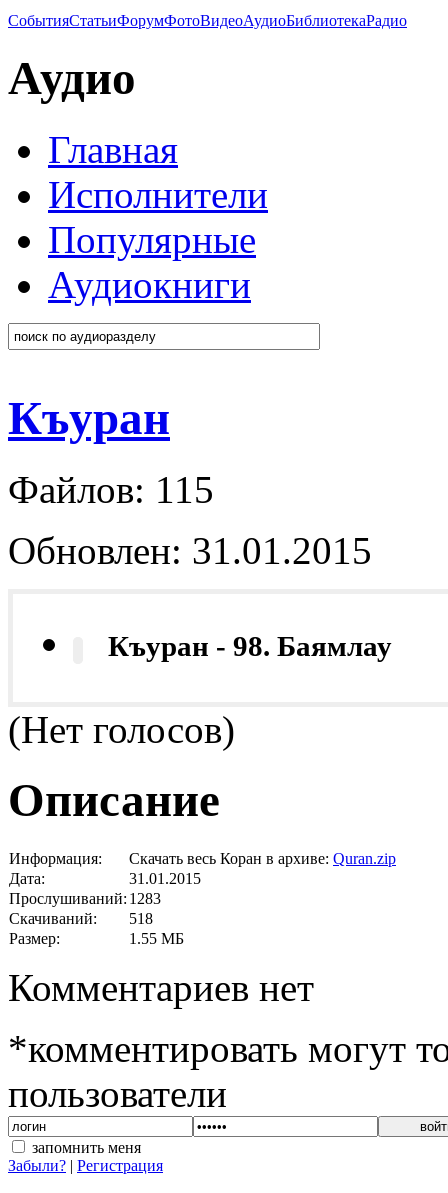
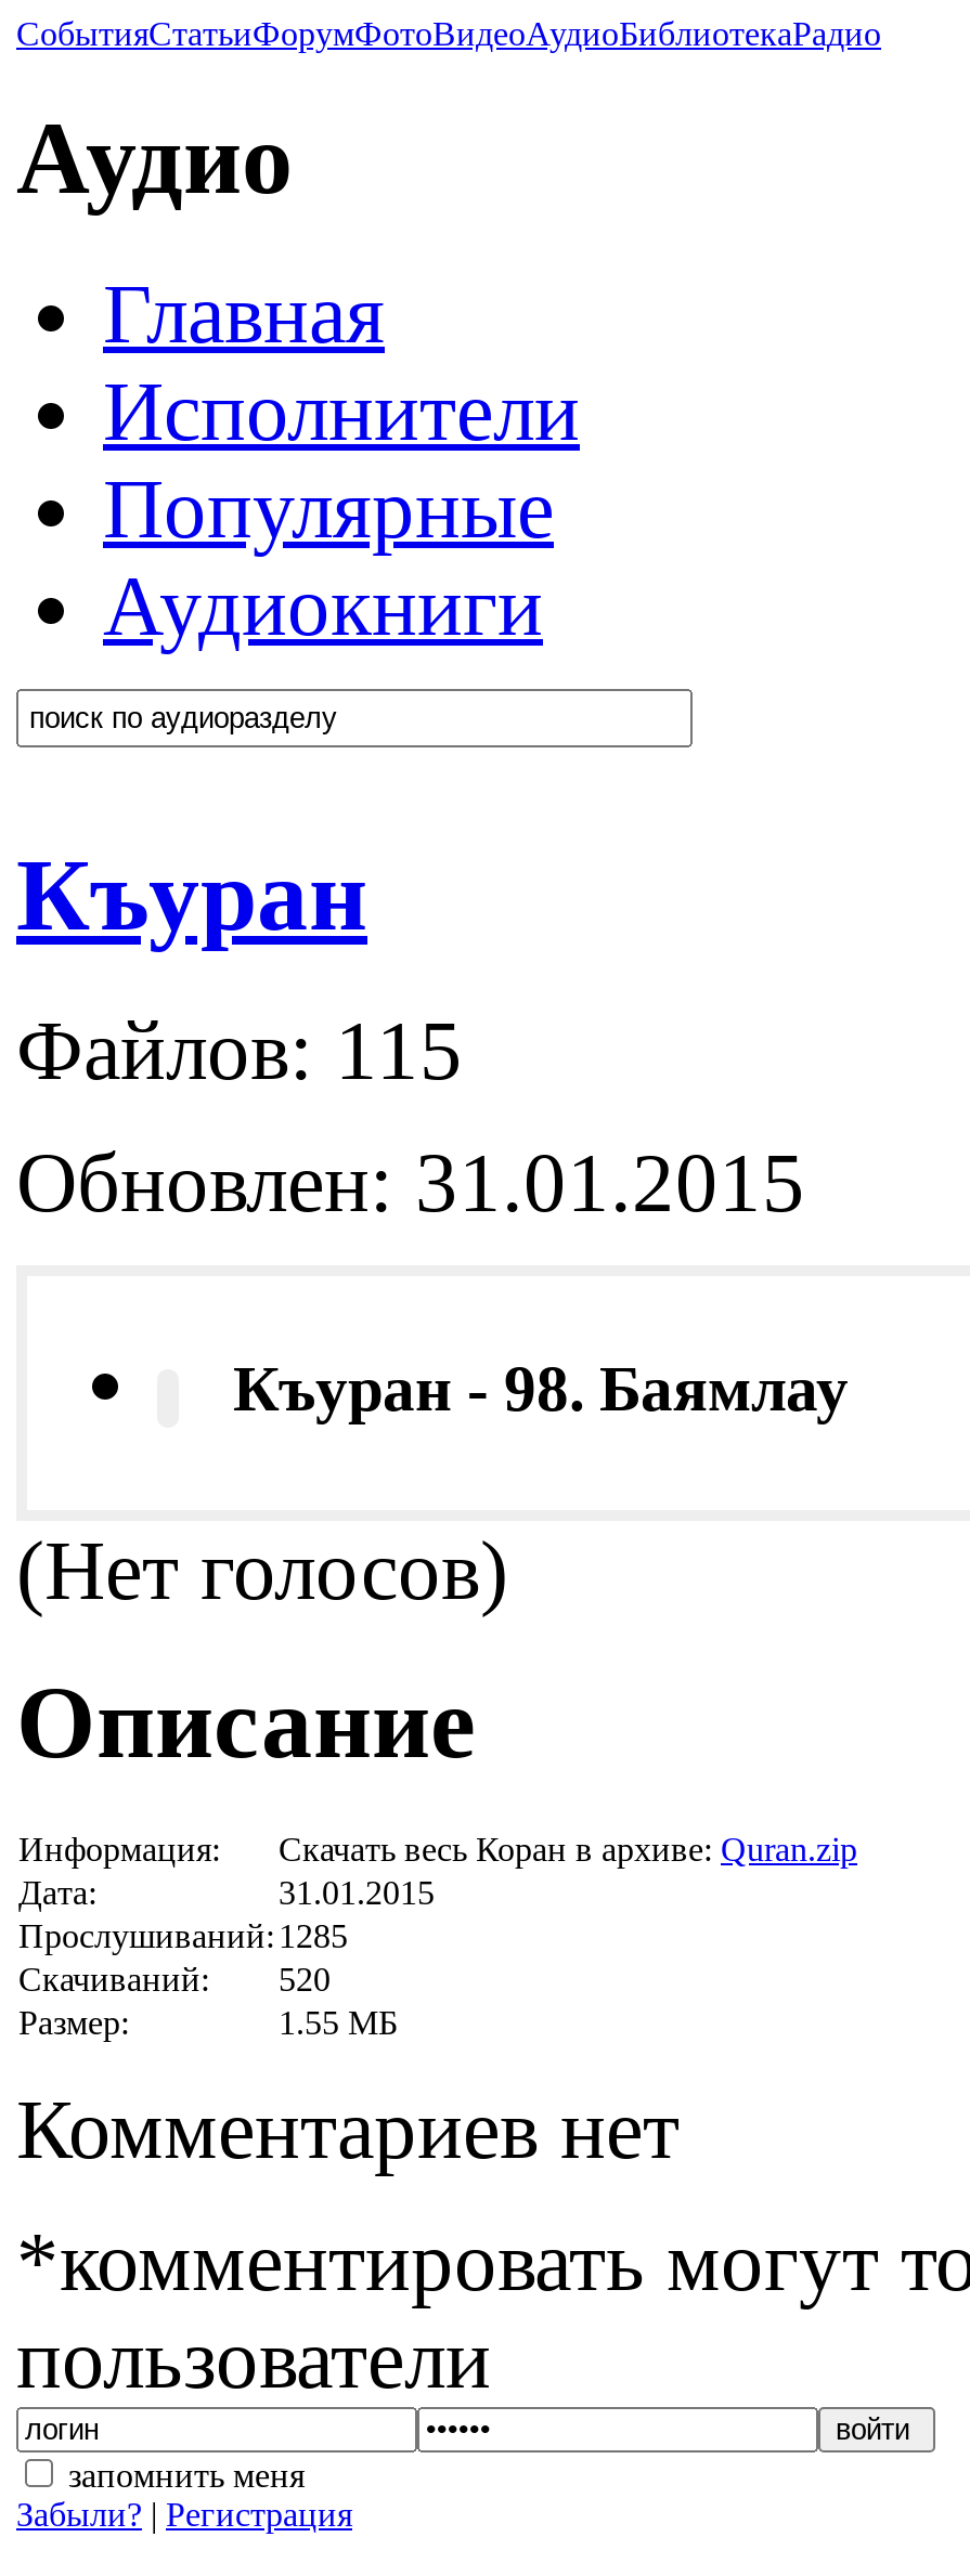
- Прослушиваний: 1283
+ Прослушиваний: 1285

- Скачиваний: 518
+ Скачиваний: 520
